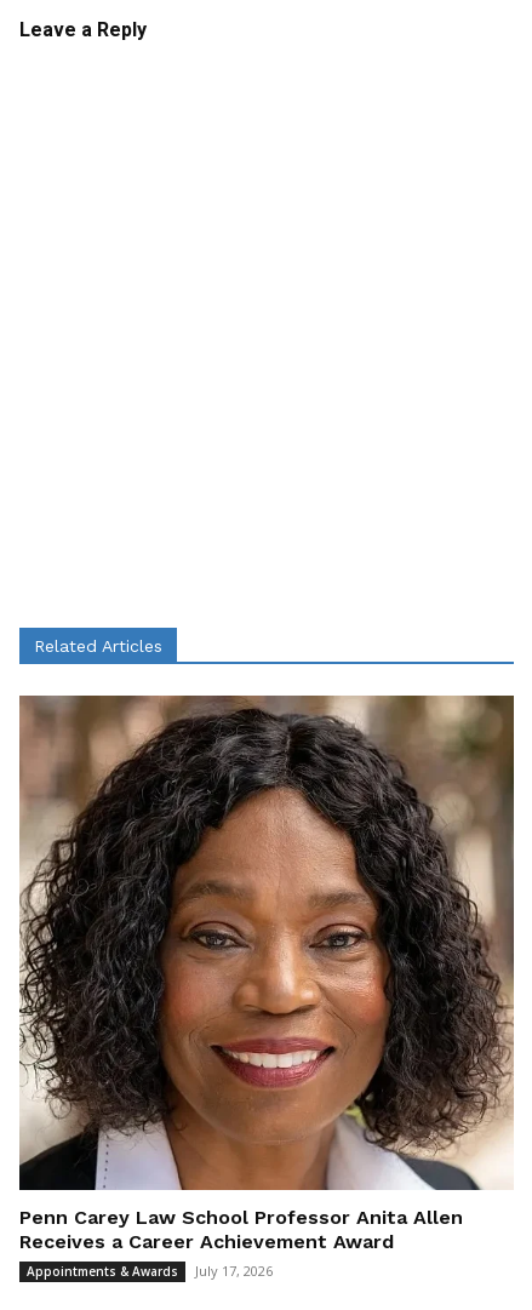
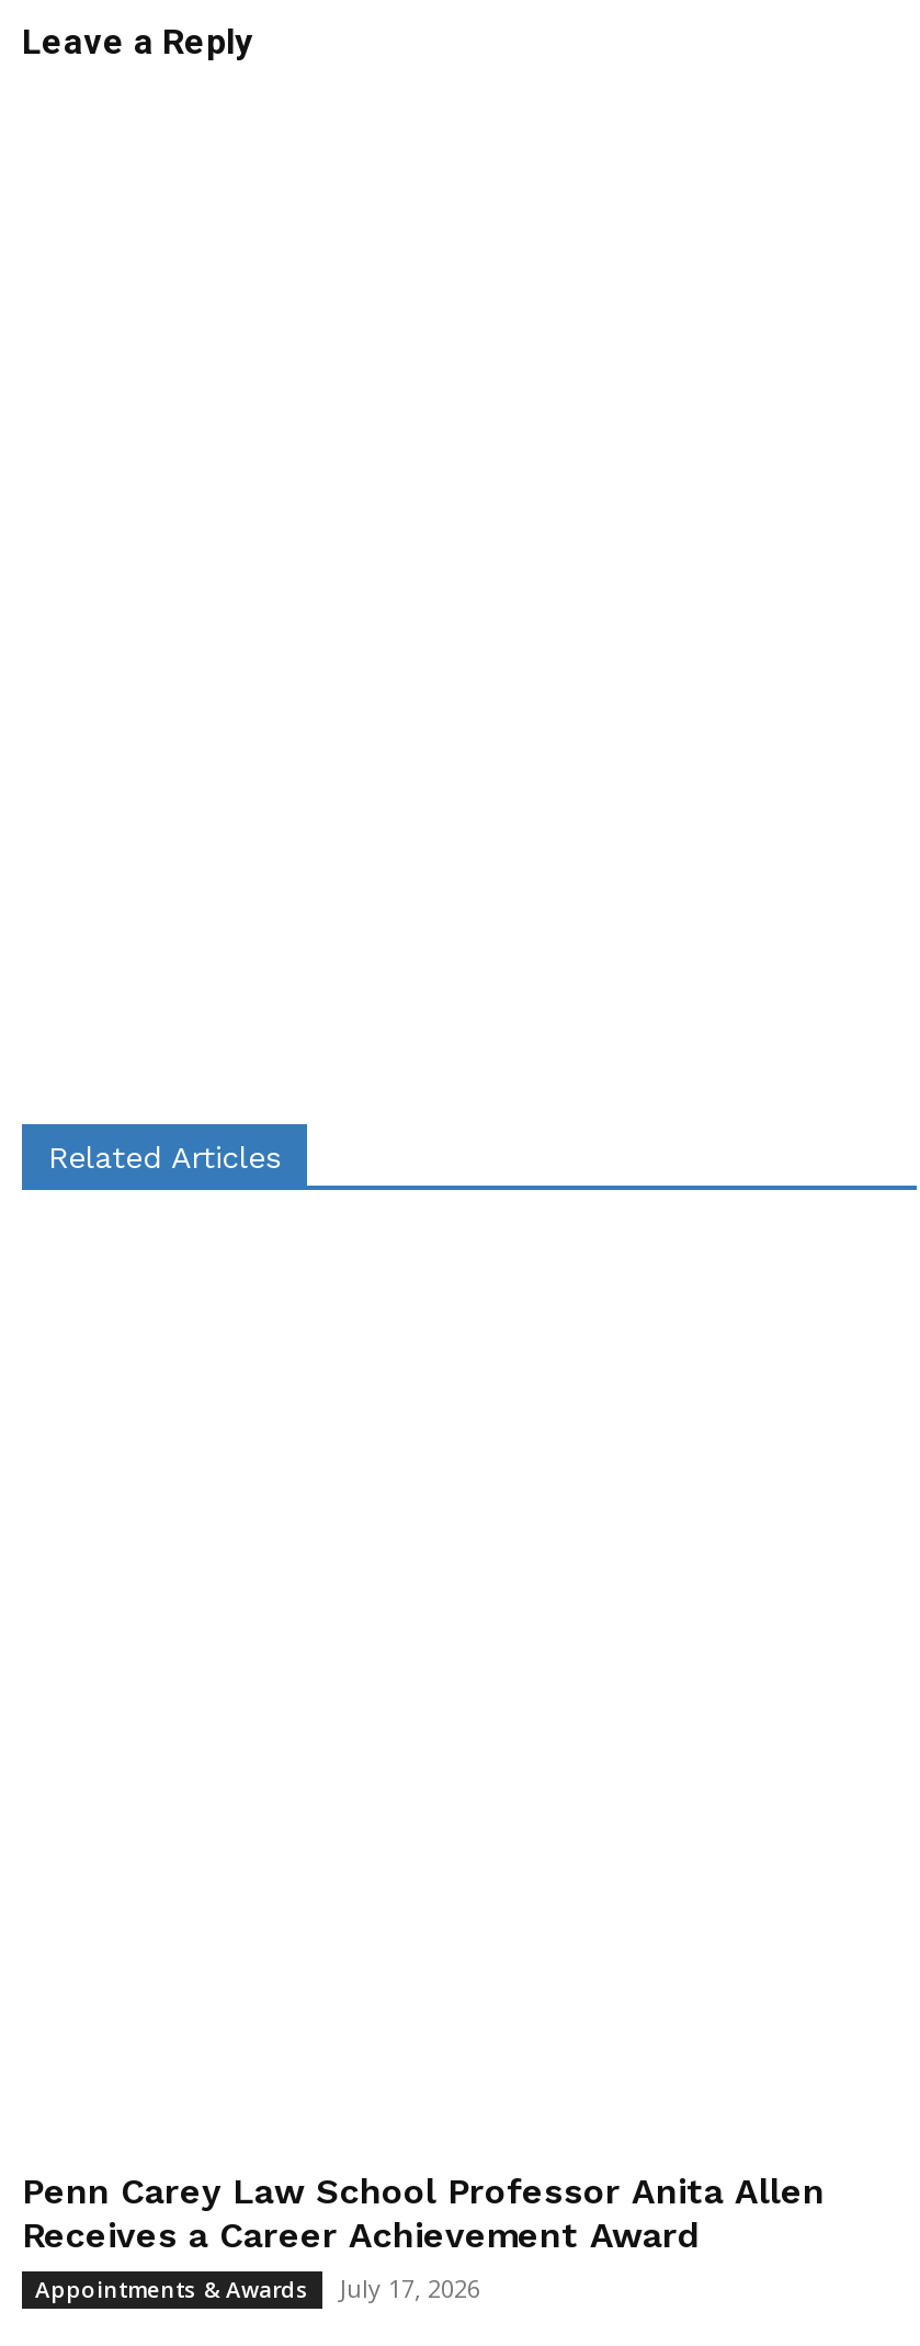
- [image]
